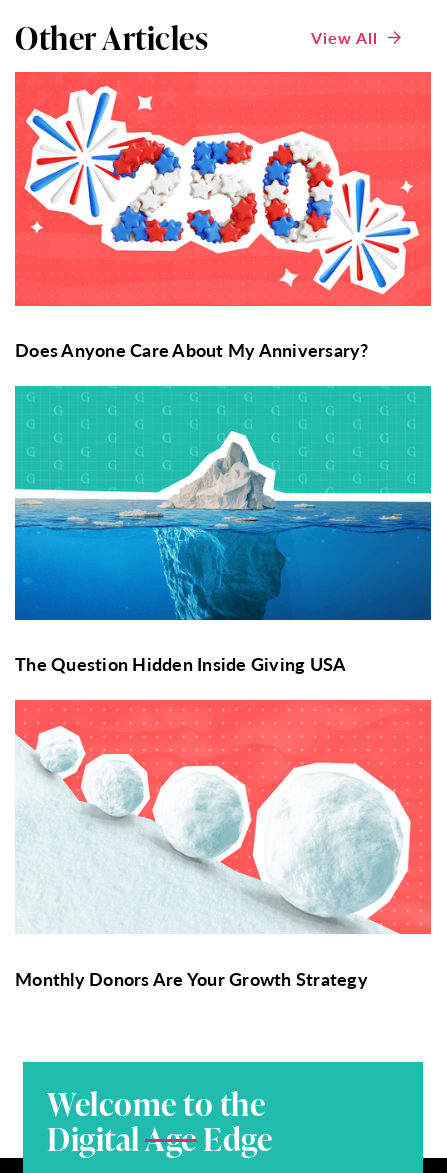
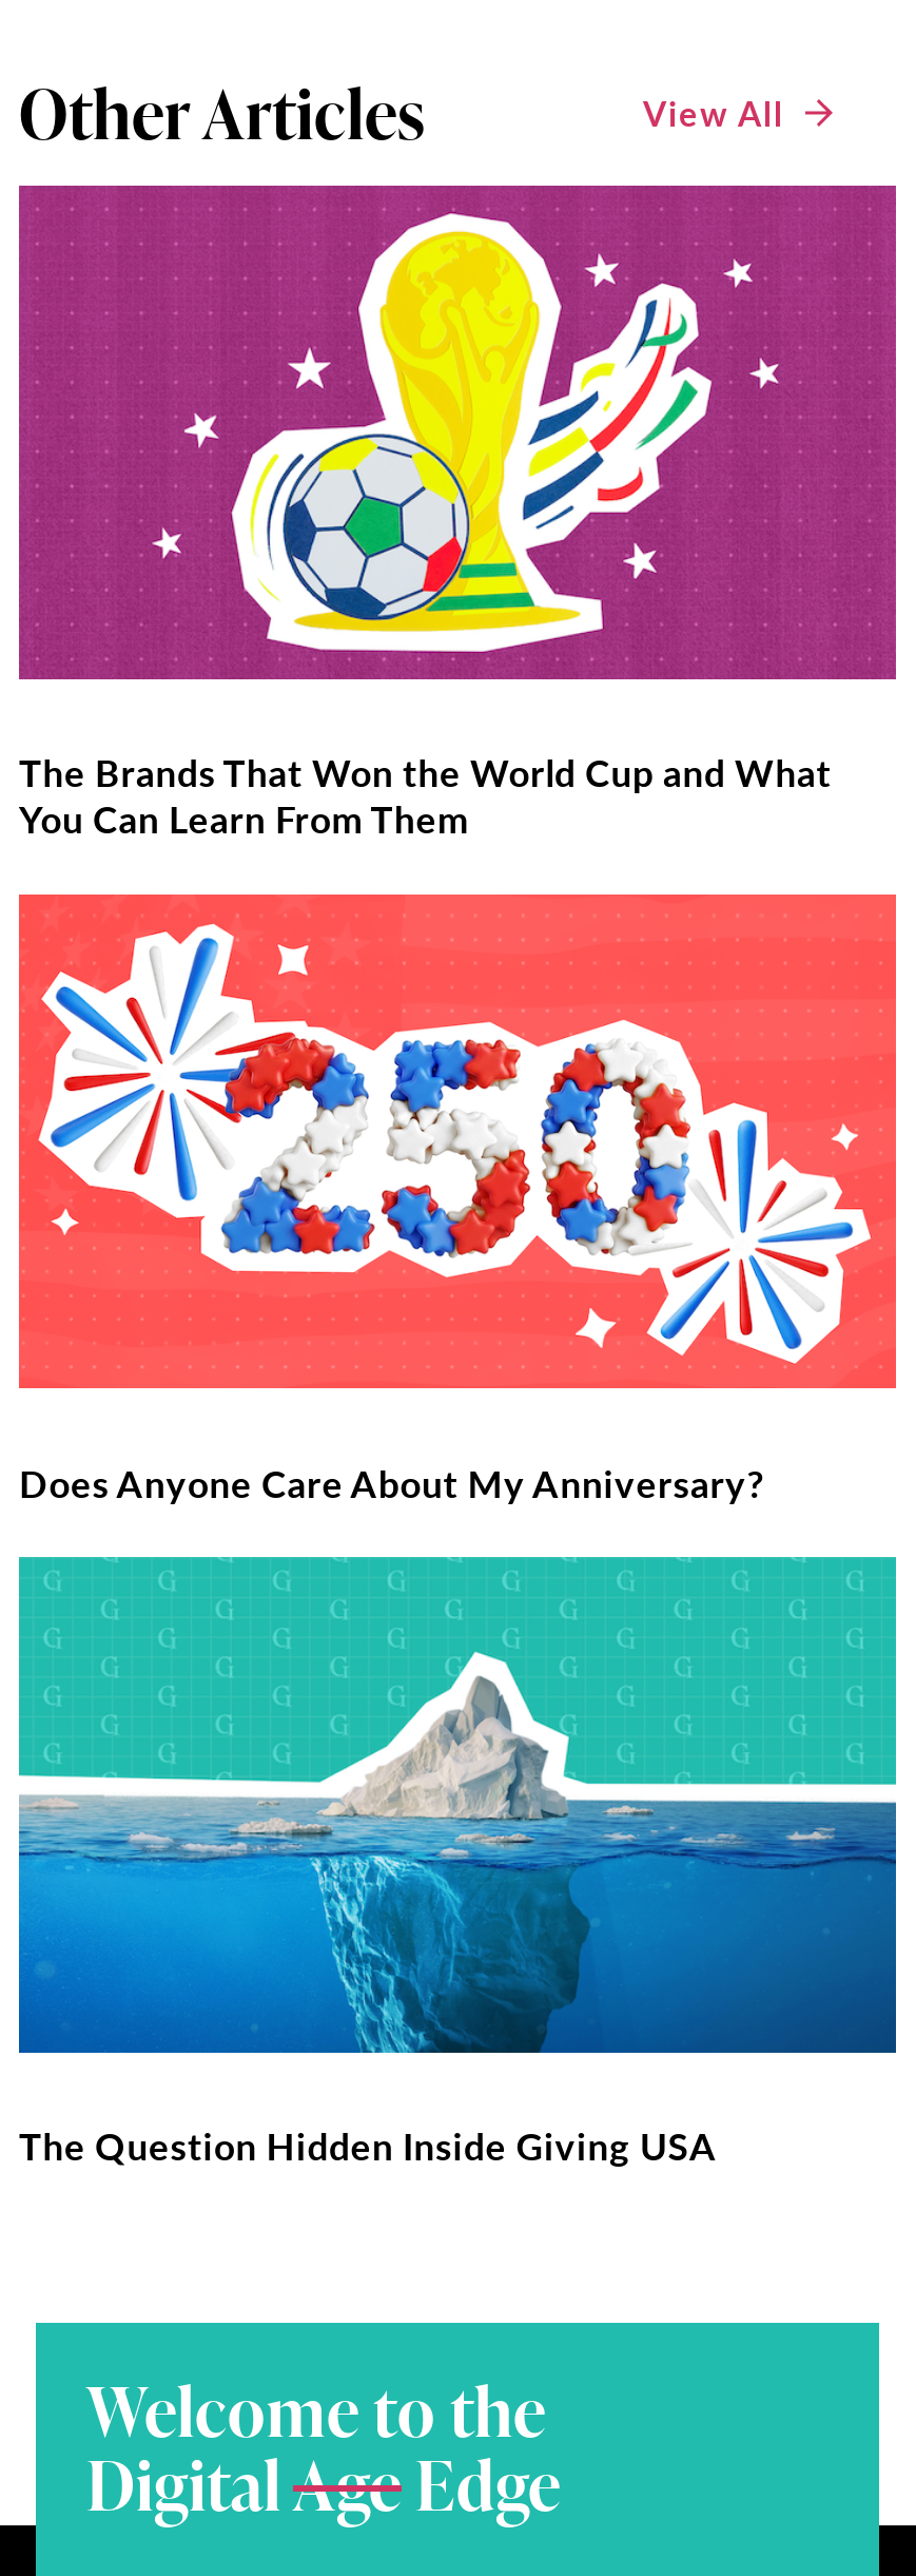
+ [image]
+ The Brands That Won the World Cup and What
+ You Can Learn From Them

moved down: [image]

moved down: [image] | Does Anyone Care About My Anniversary? | The Question Hidden Inside Giving USA

- [image]
- Monthly Donors Are Your Growth Strategy
